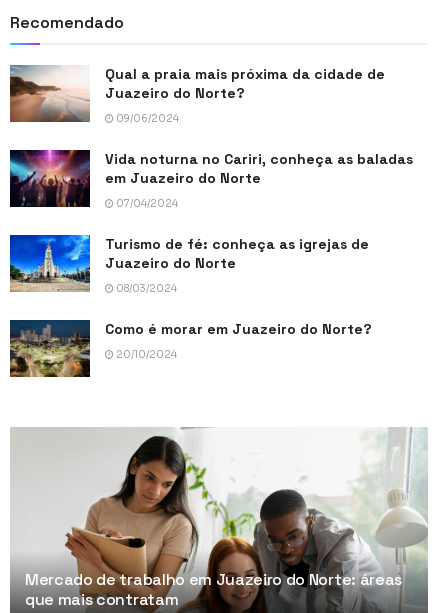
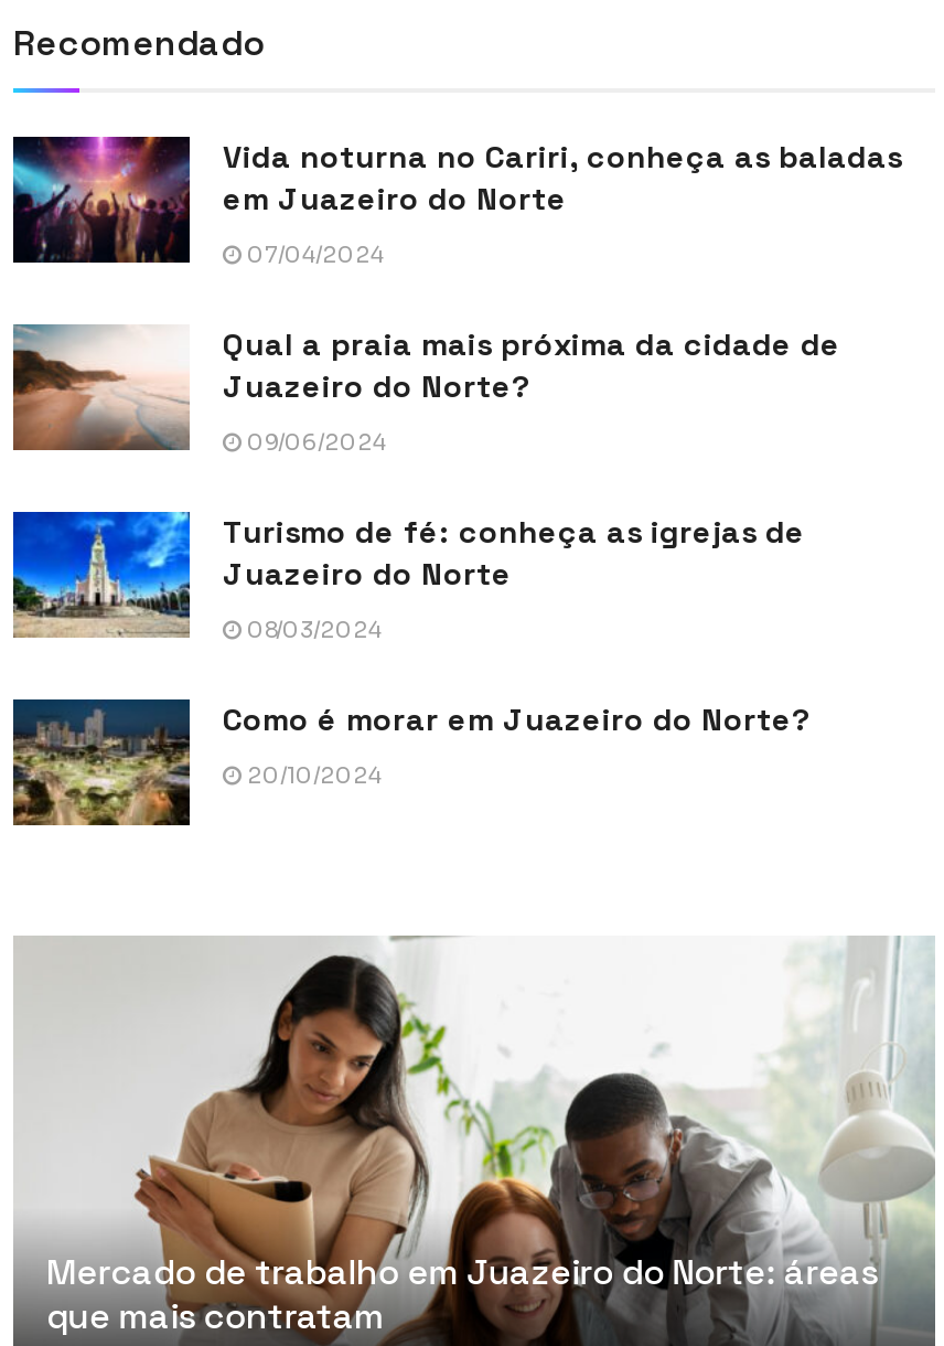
moved down: [image] | Qual a praia mais próxima da cidade de | Juazeiro do Norte? | 09/06/2024

moved up: [image] | Vida noturna no Cariri, conheça as baladas | em Juazeiro do Norte | 07/04/2024
